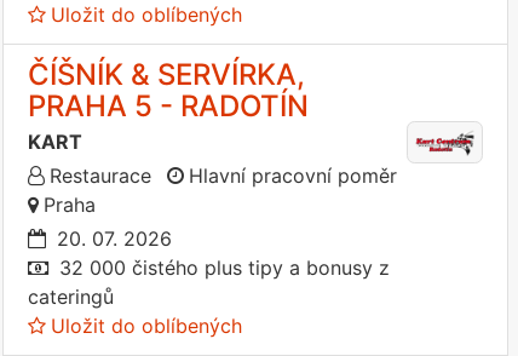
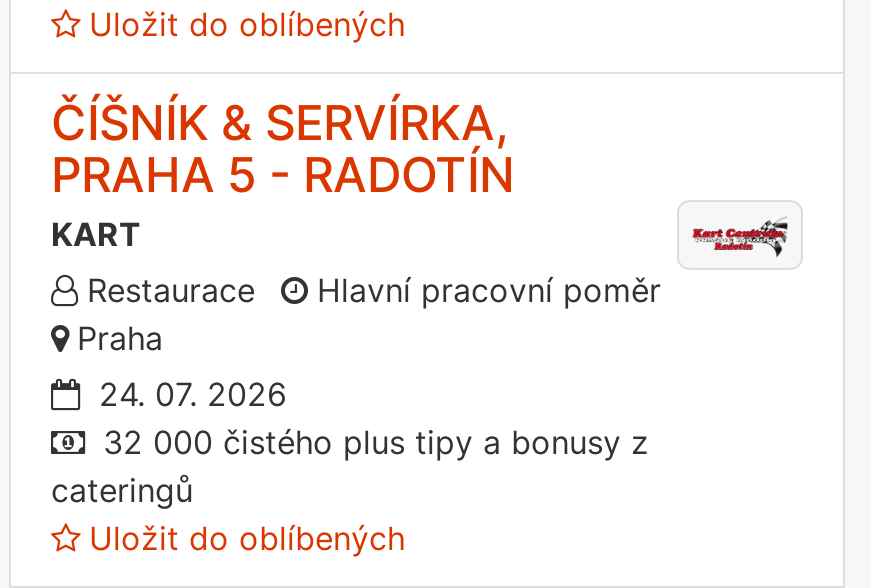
- 20. 07. 2026
+ 24. 07. 2026
